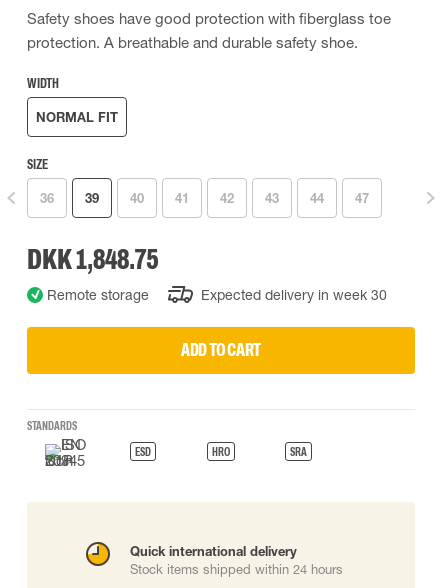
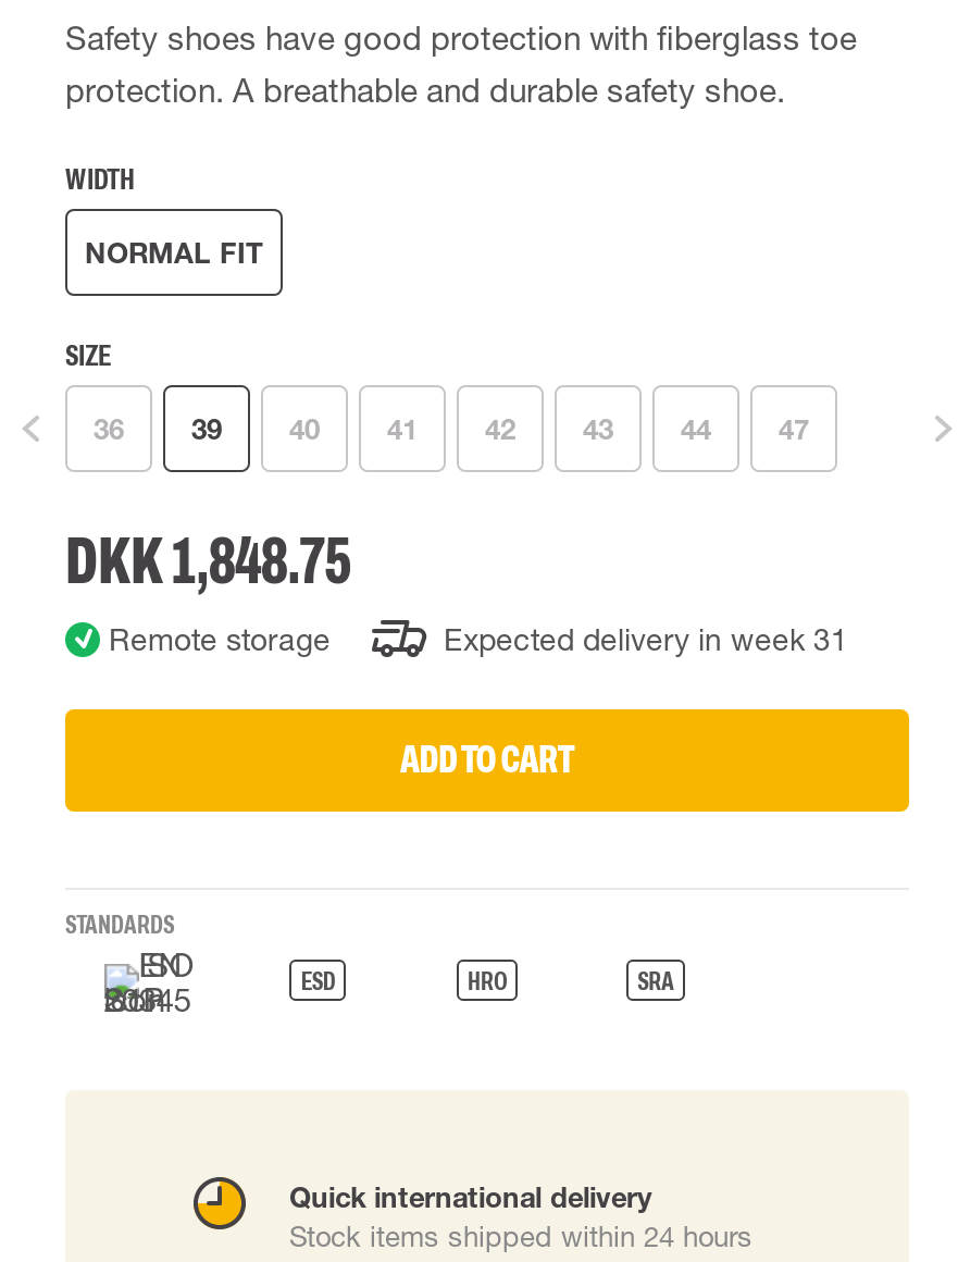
- Expected delivery in week 30
+ Expected delivery in week 31
